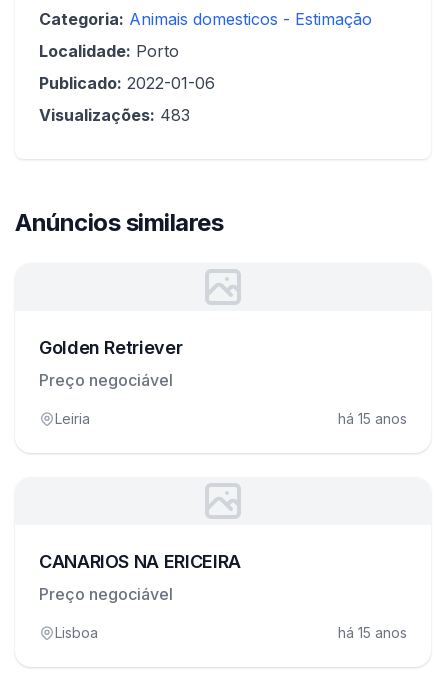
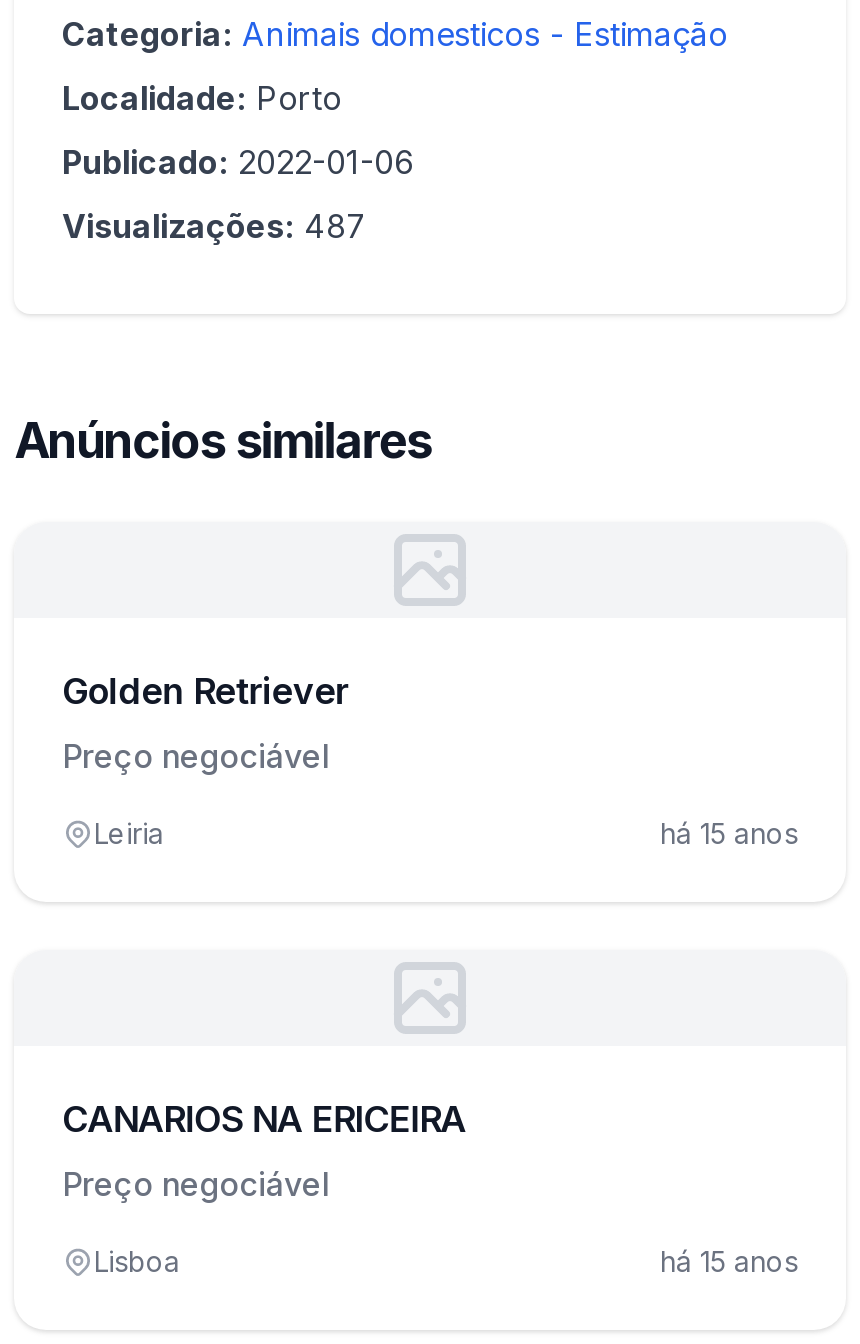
- Visualizações: 483
+ Visualizações: 487
